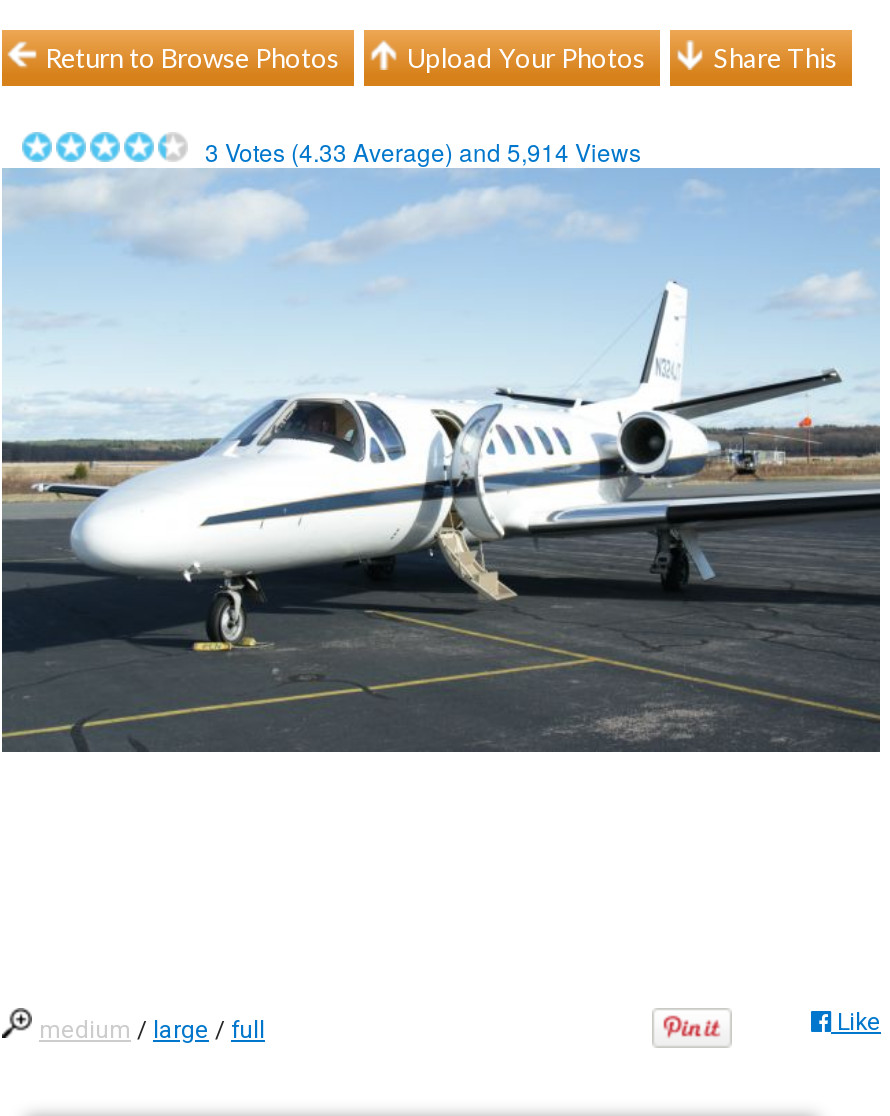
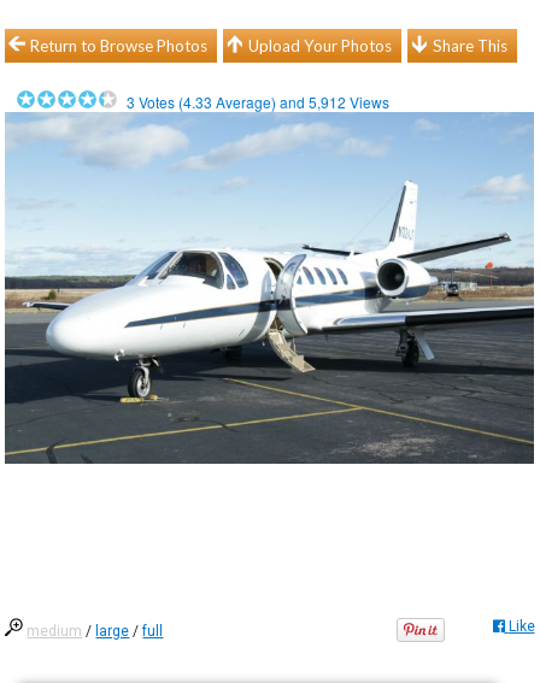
- 3 Votes (4.33 Average) and 5,914 Views
+ 3 Votes (4.33 Average) and 5,912 Views
